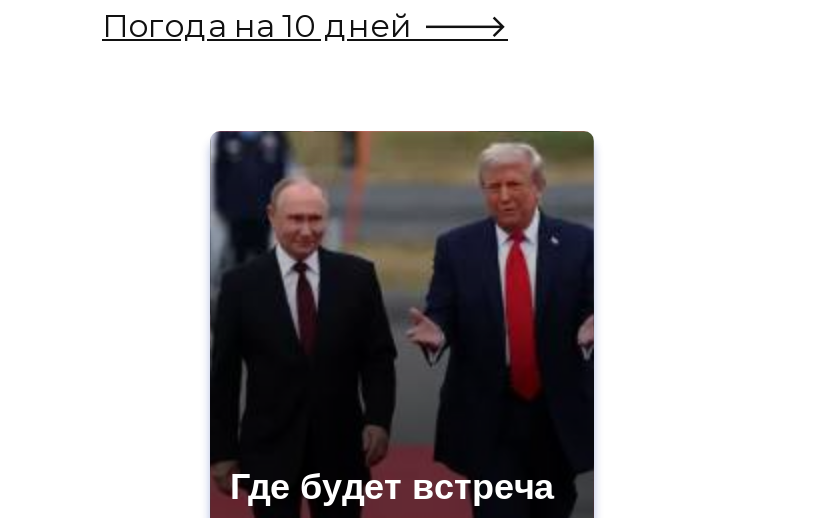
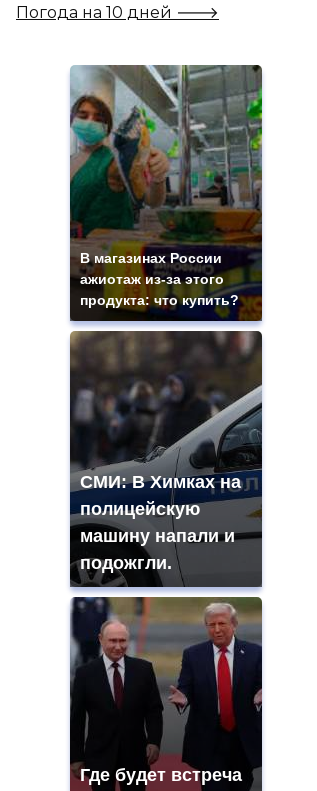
+ [image]
+ В магазинах России
+ ажиотаж из-за этого
+ продукта: что купить?

+ СМИ: В Химках на
+ полицейскую
+ машину напали и
+ подожгли.
